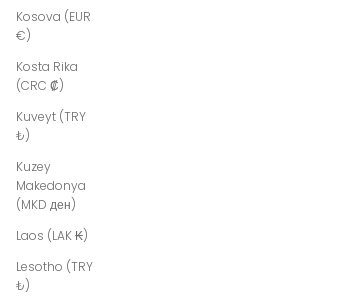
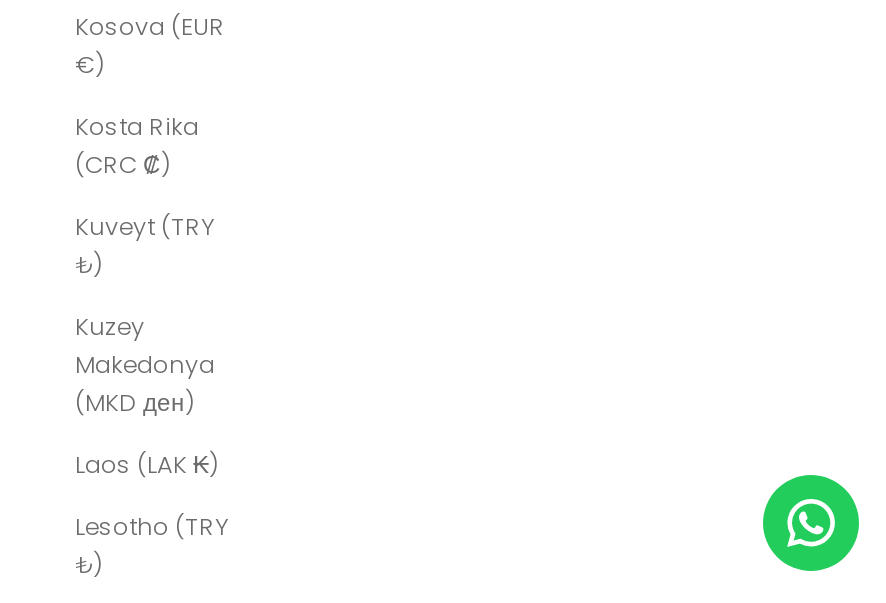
+ [image]
